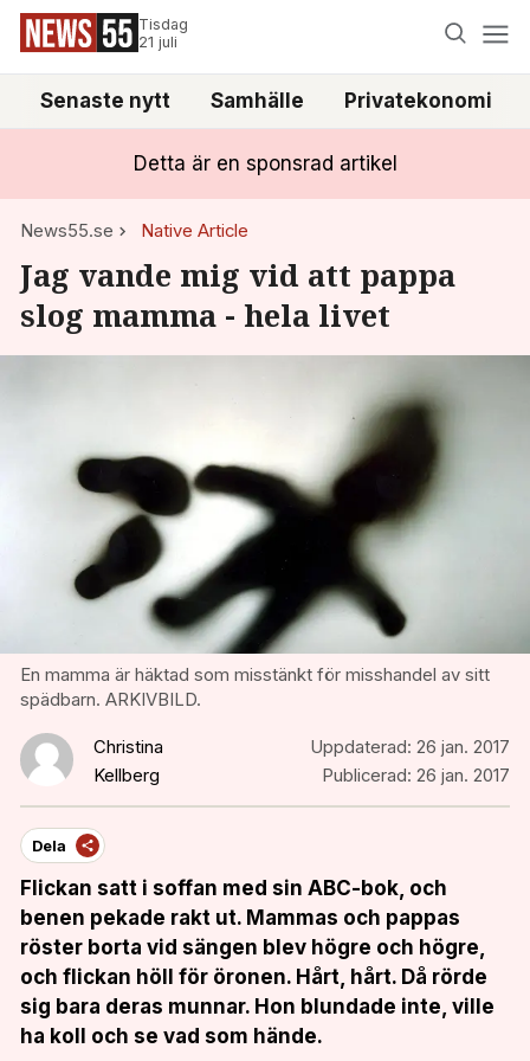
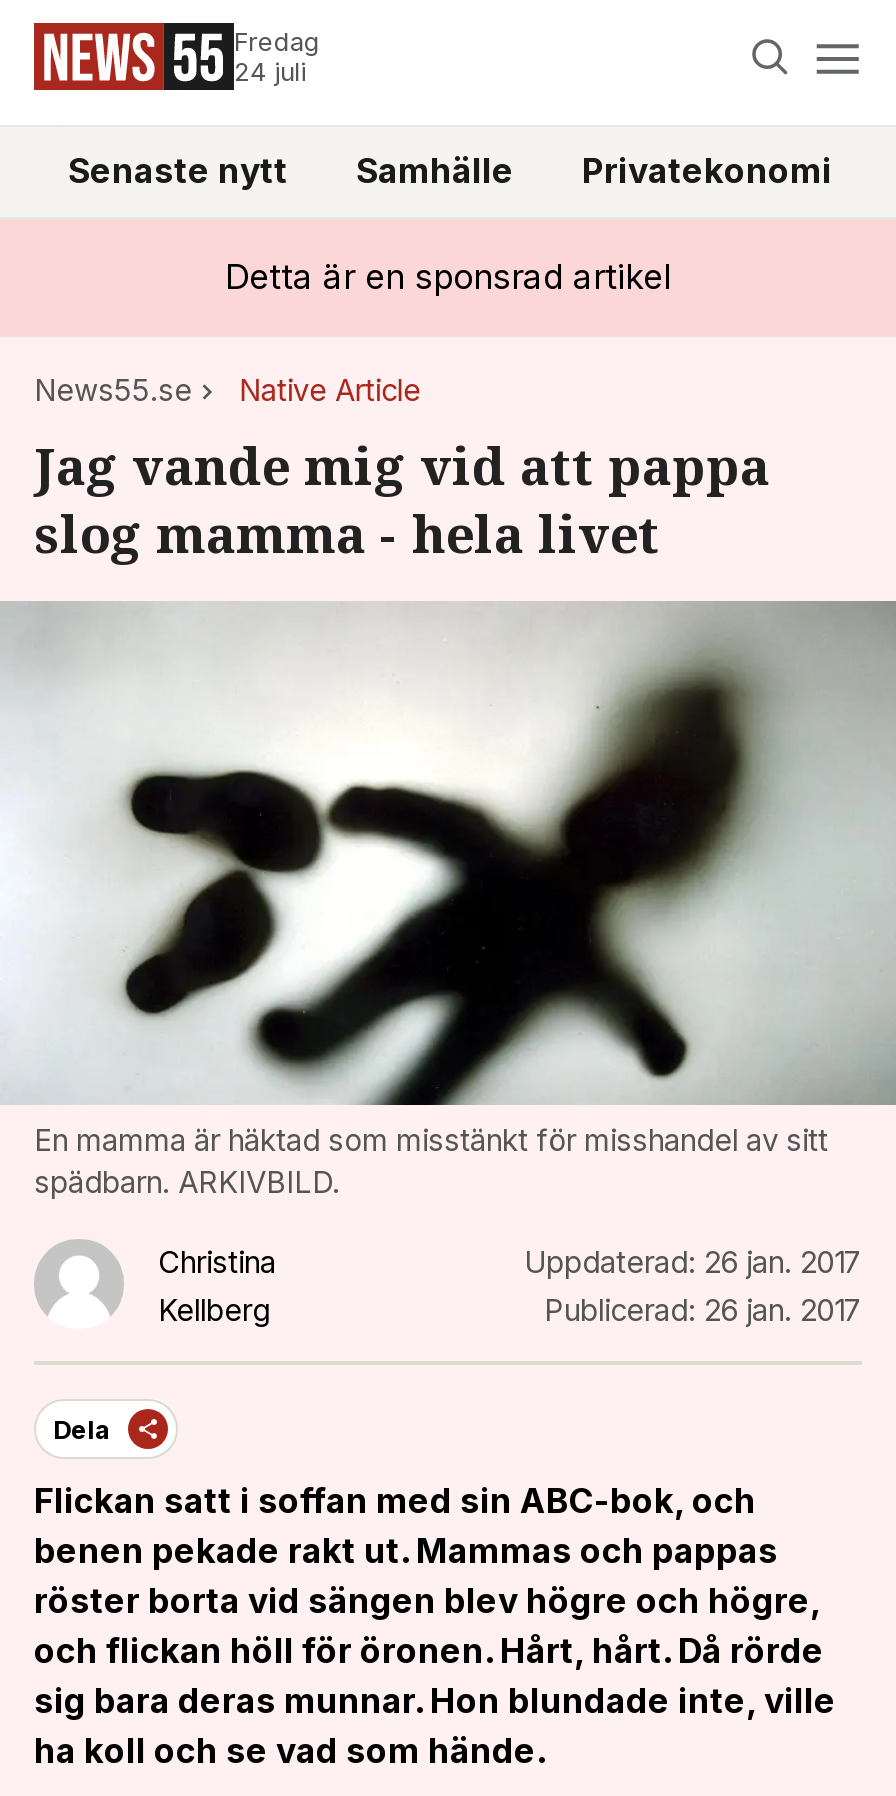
- Tisdag
- 21 juli
+ Fredag
+ 24 juli
